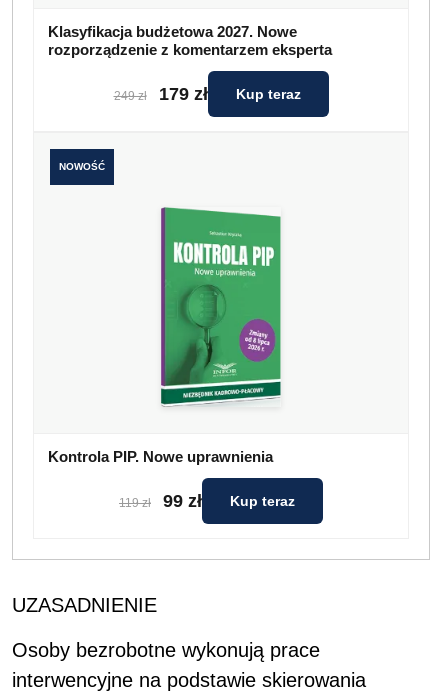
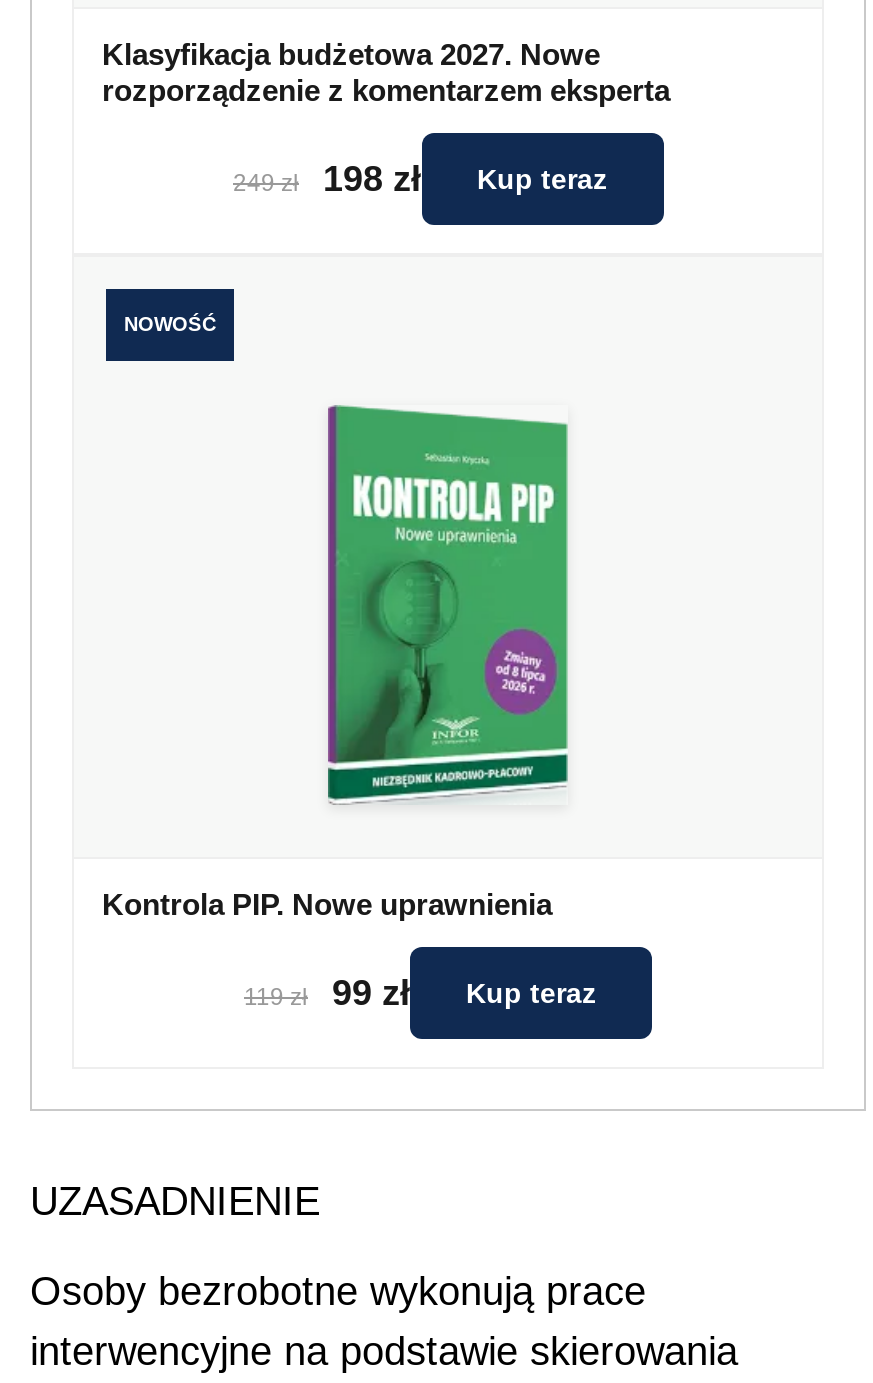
- 179 zł
+ 198 zł
